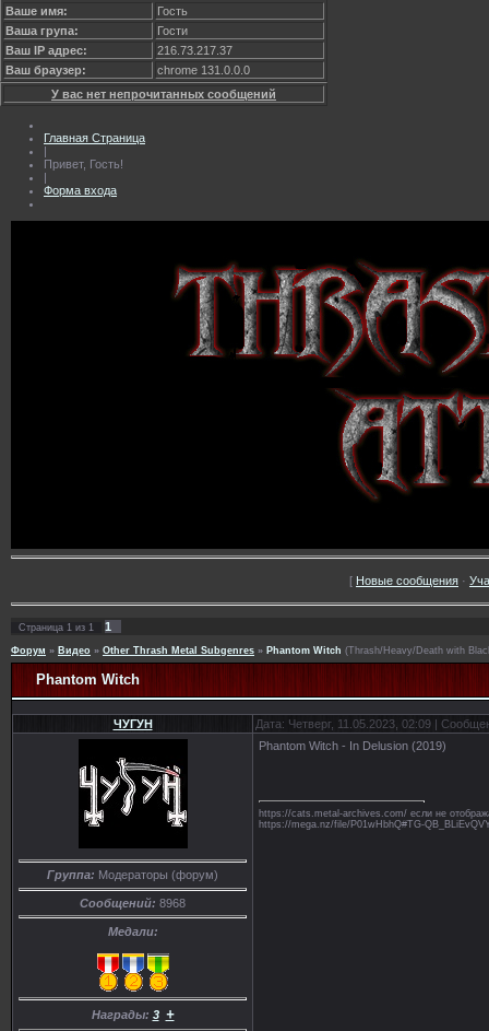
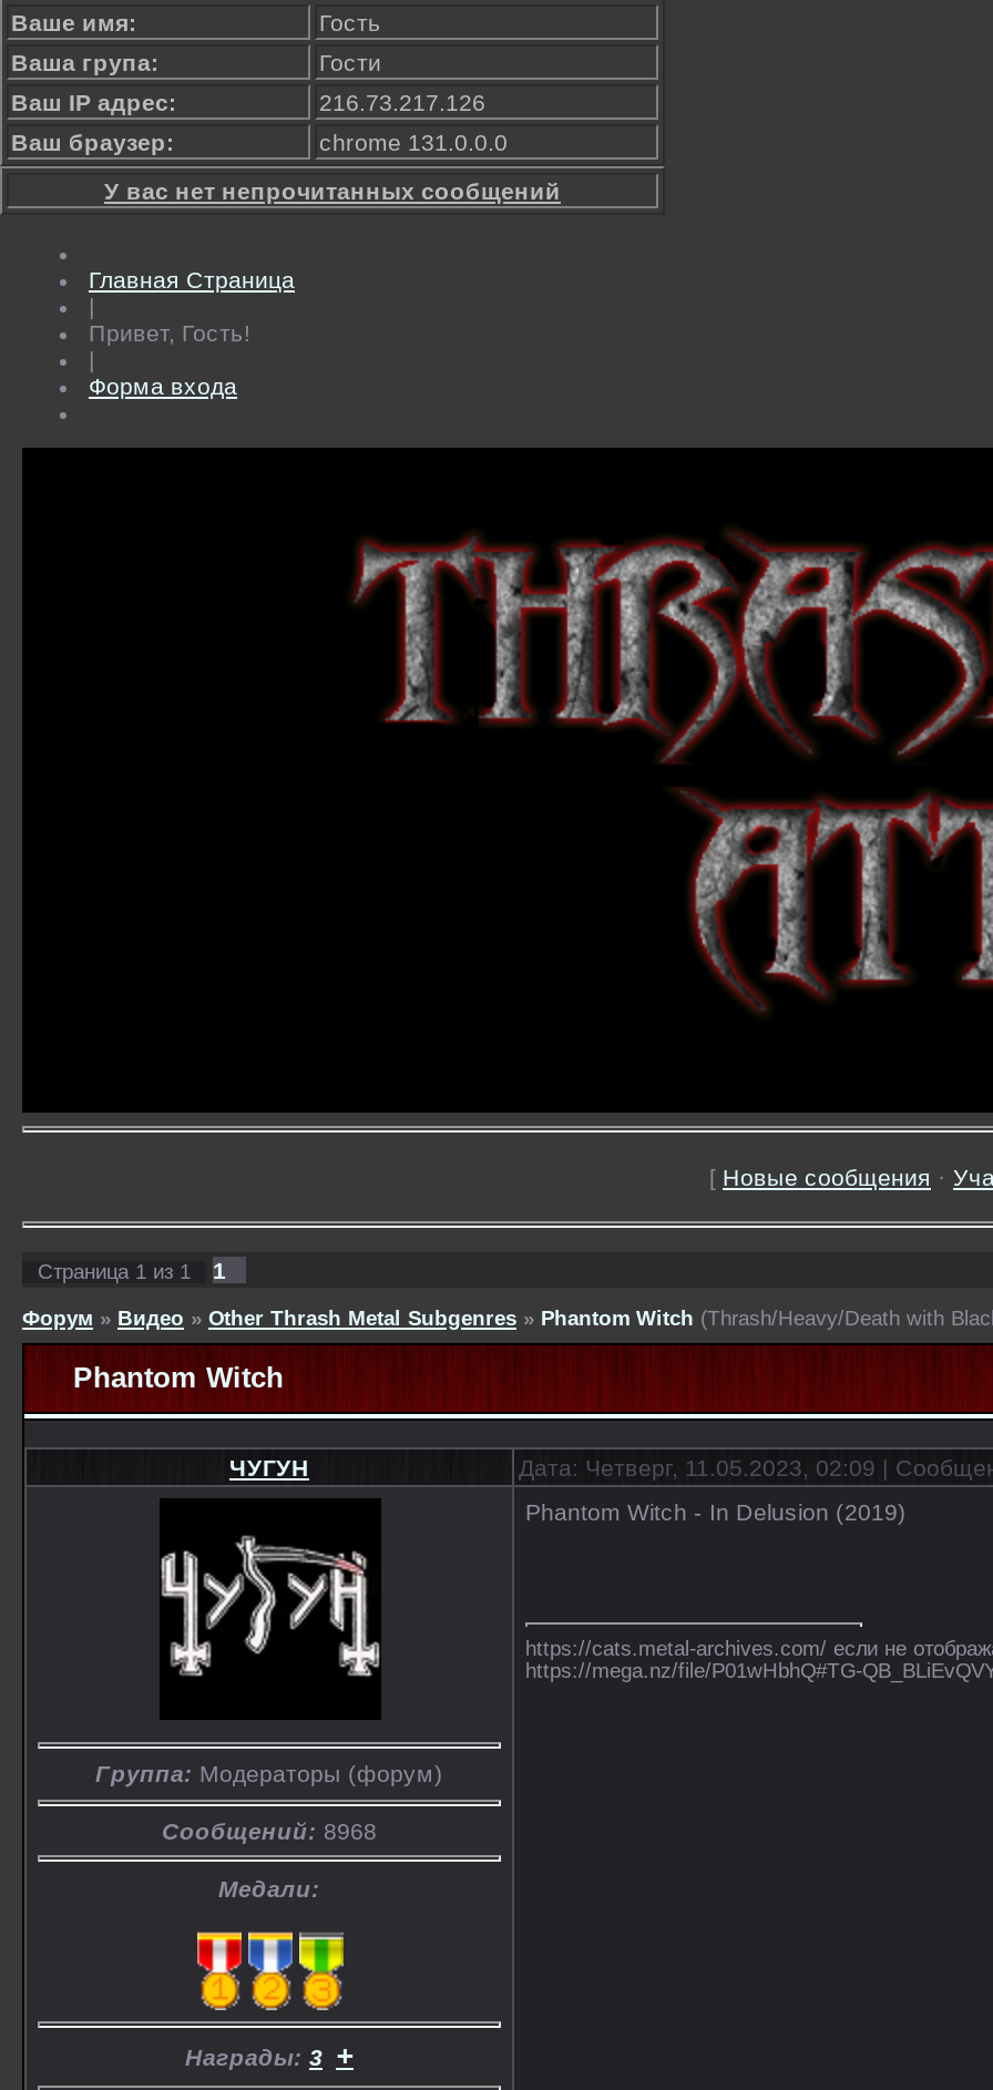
- 216.73.217.37
+ 216.73.217.126
